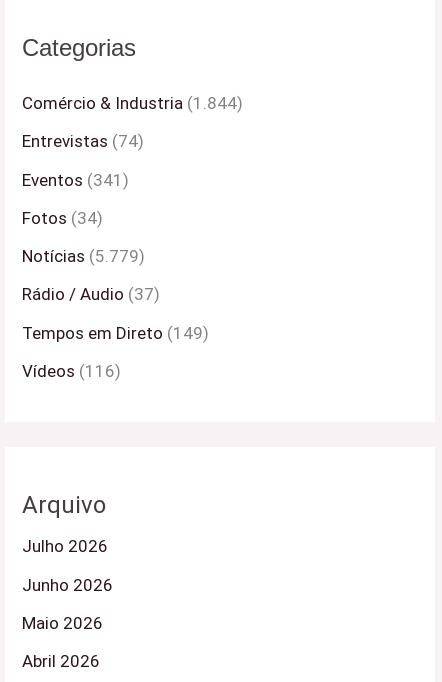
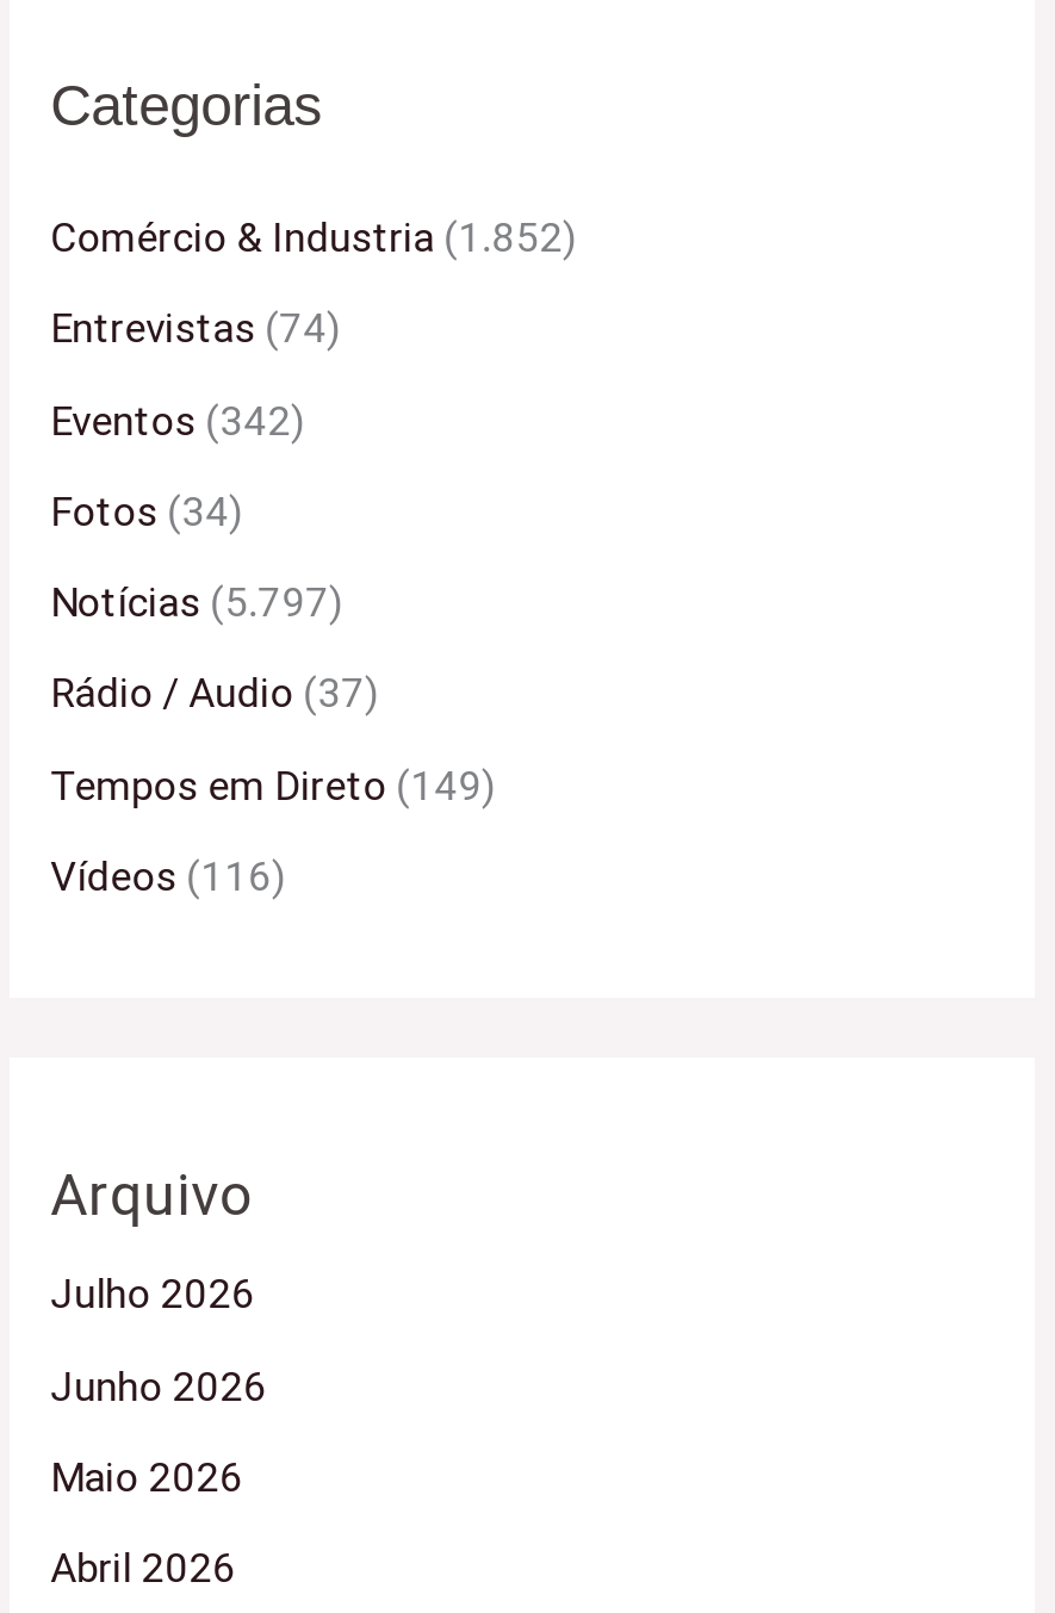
- Comércio & Industria (1.844)
+ Comércio & Industria (1.852)

- Eventos (341)
+ Eventos (342)

- Notícias (5.779)
+ Notícias (5.797)
